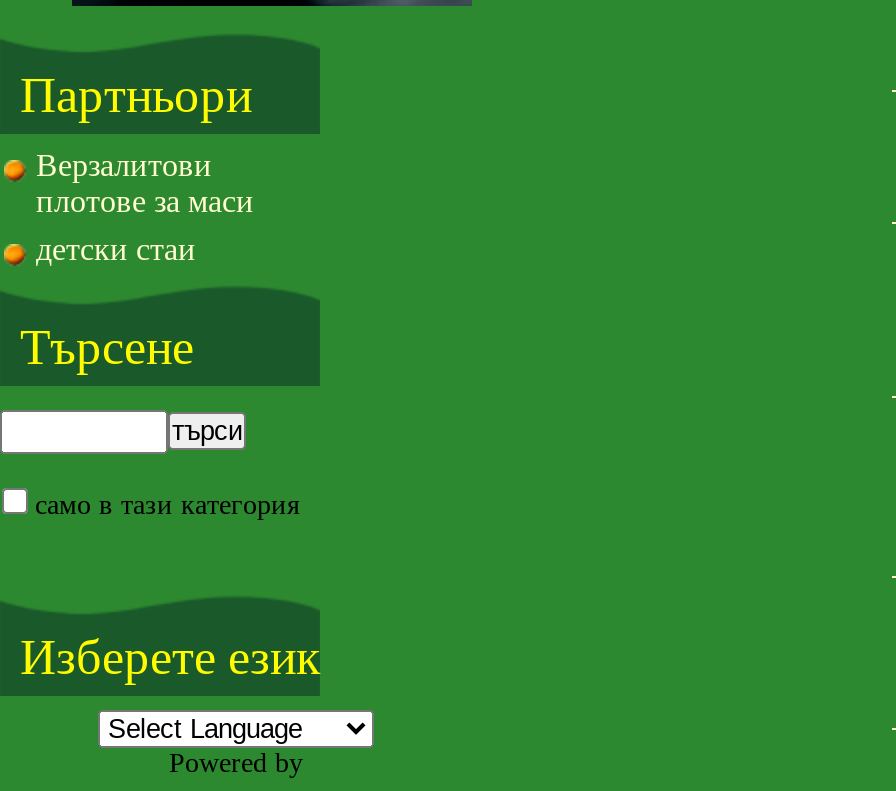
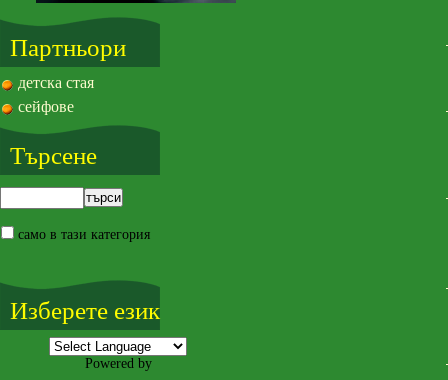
- Верзалитови
- плотове за маси
- детски стаи
+ детска стая
+ сейфове
